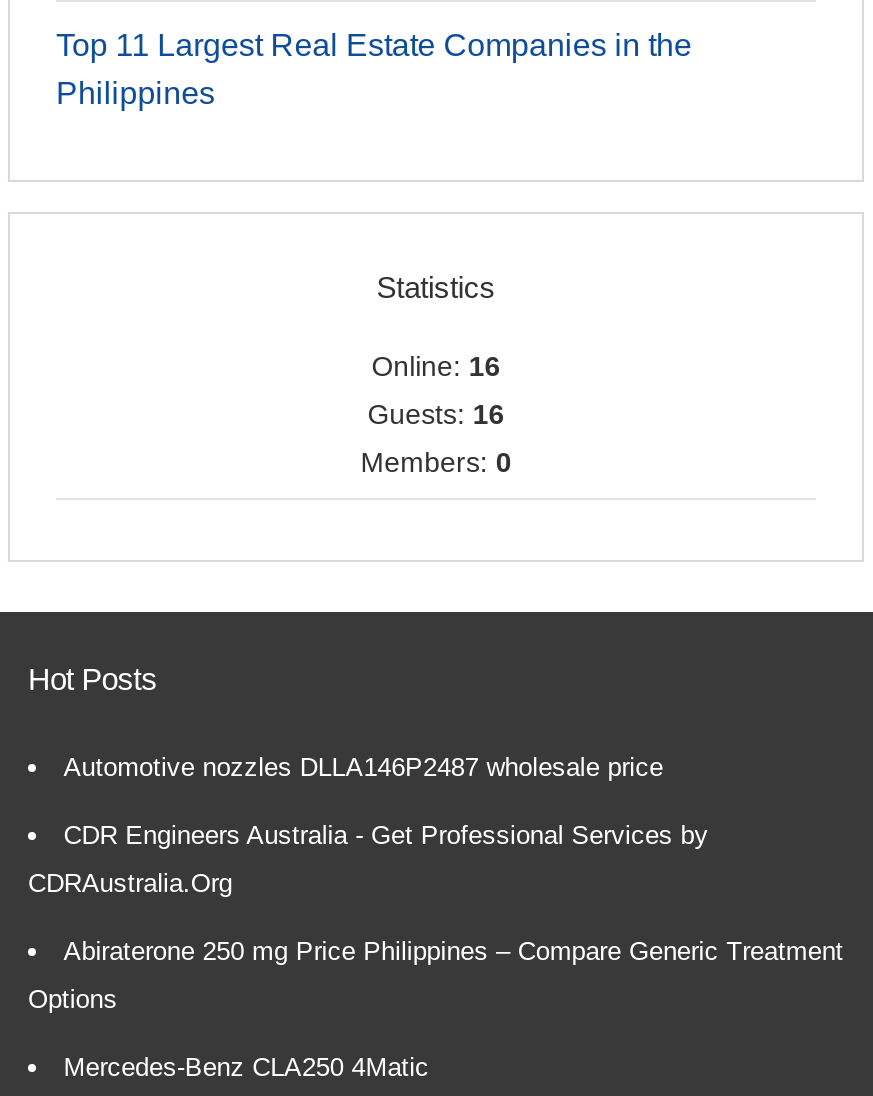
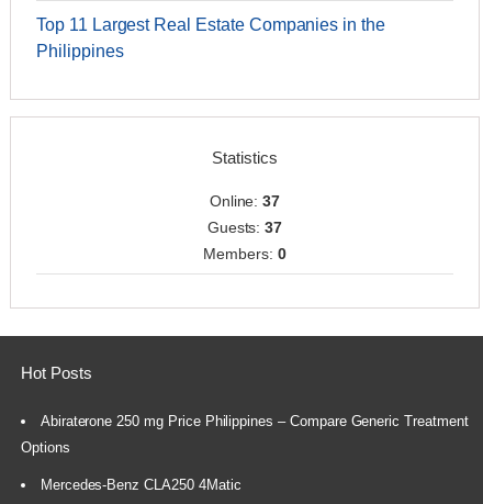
- Online: 16
+ Online: 37

- Guests: 16
+ Guests: 37

- Automotive nozzles DLLA146P2487 wholesale price
- CDR Engineers Australia - Get Professional Services by
- CDRAustralia.Org
